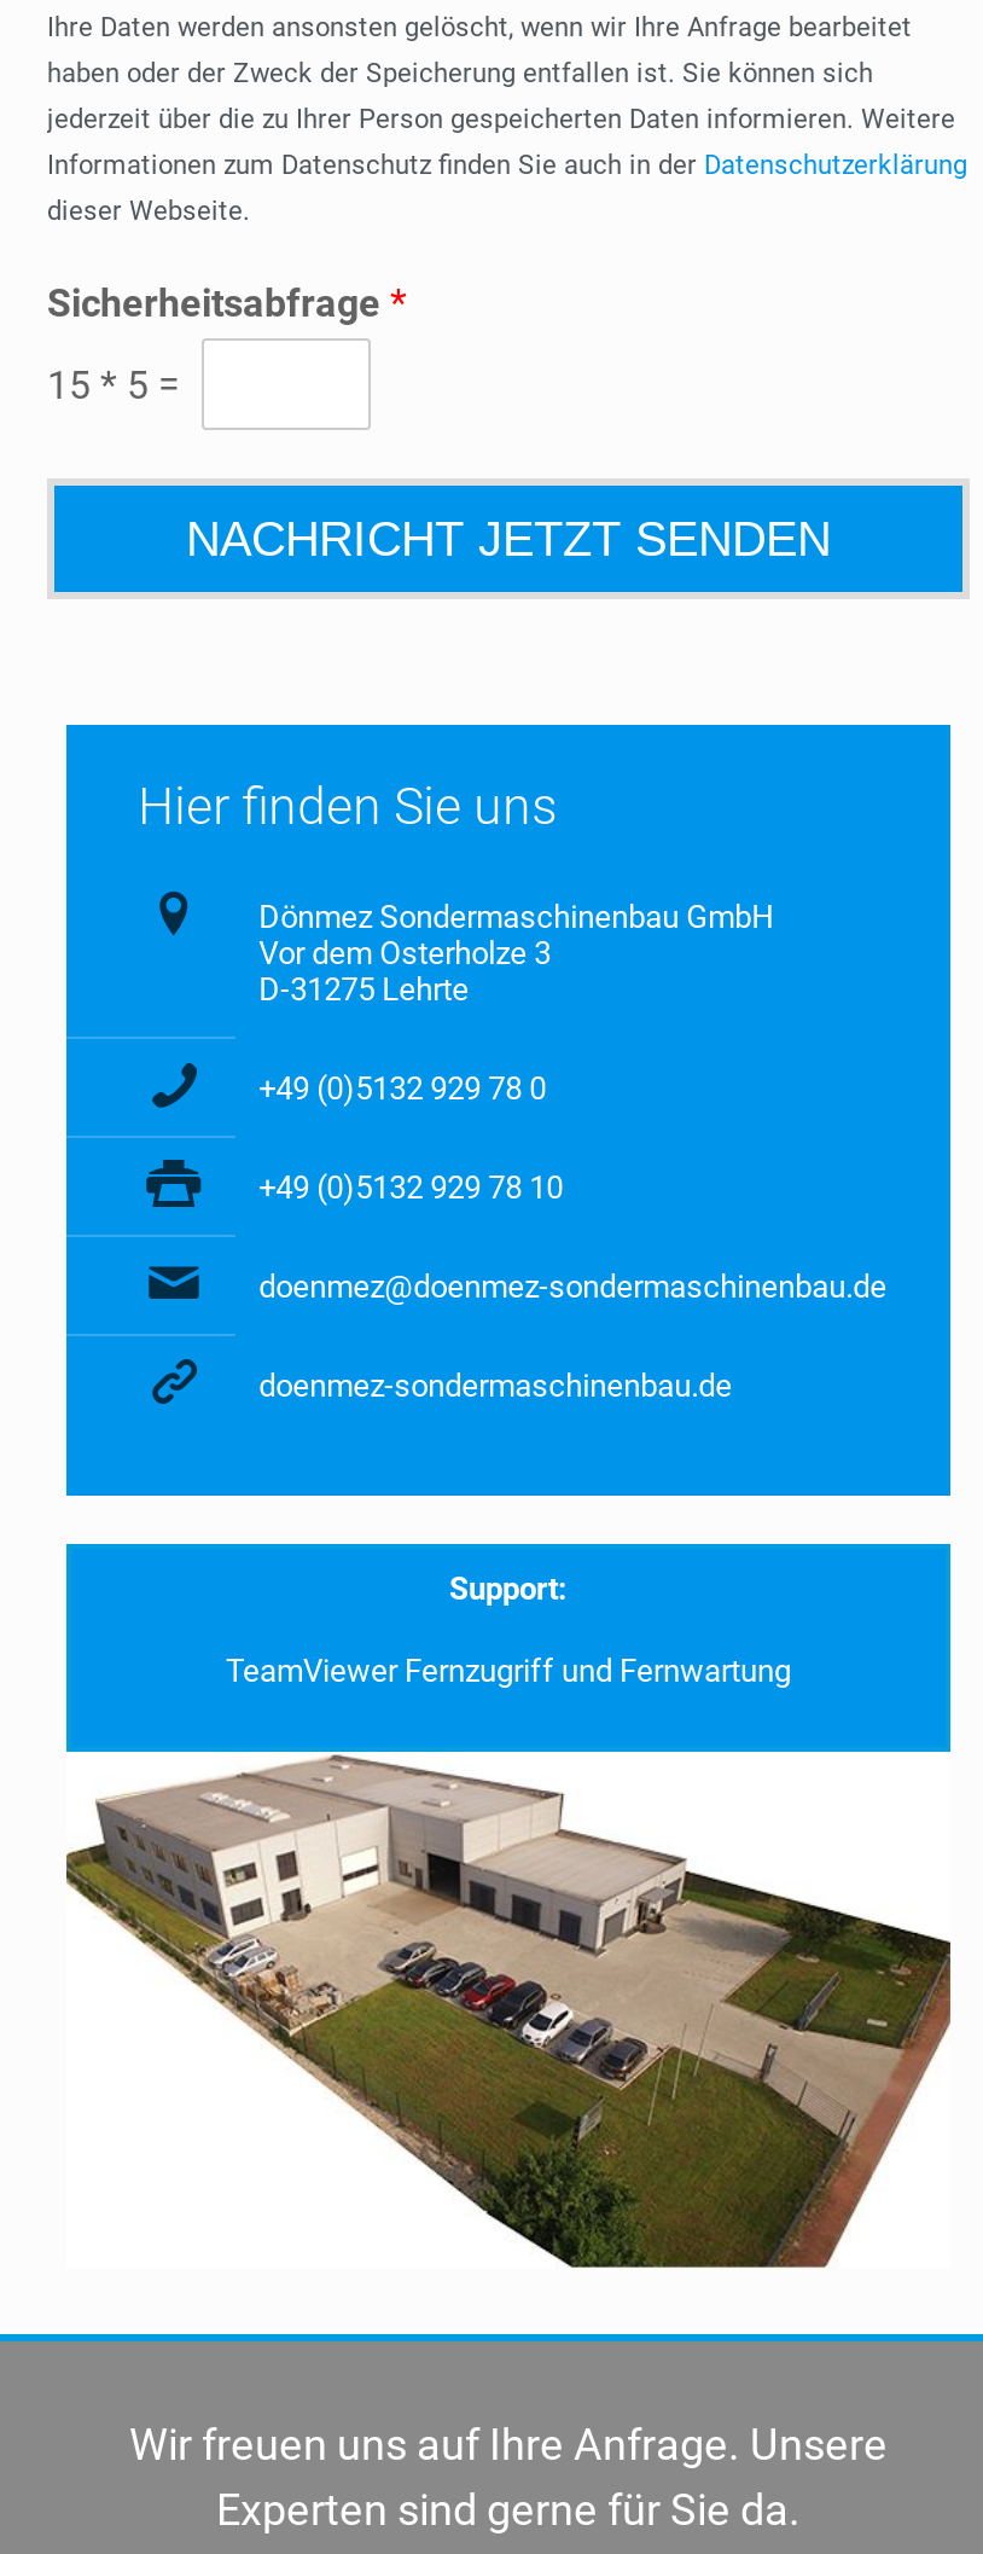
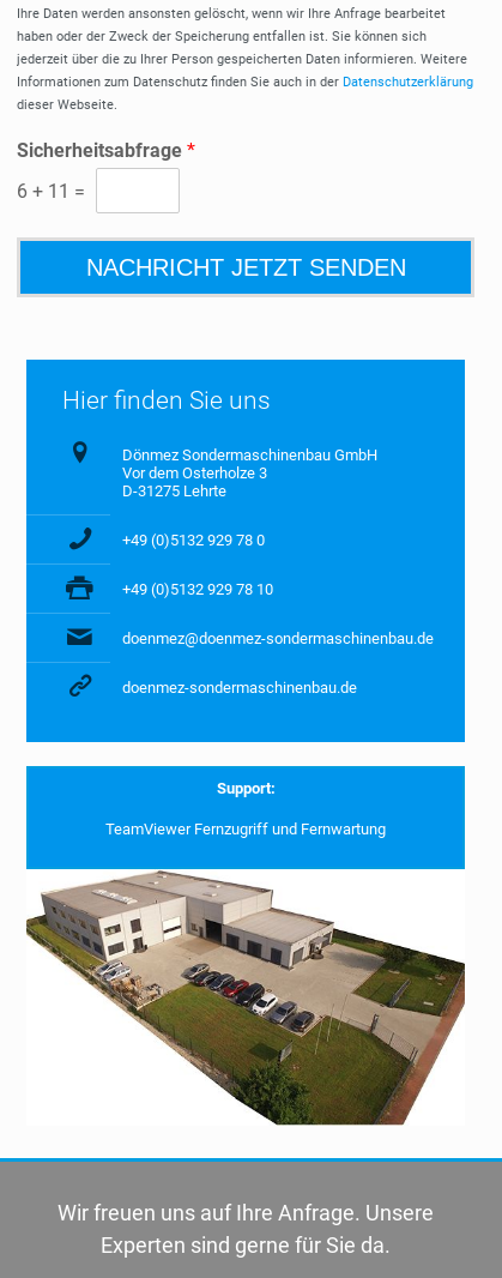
- 15 * 5 =
+ 6 + 11 =
